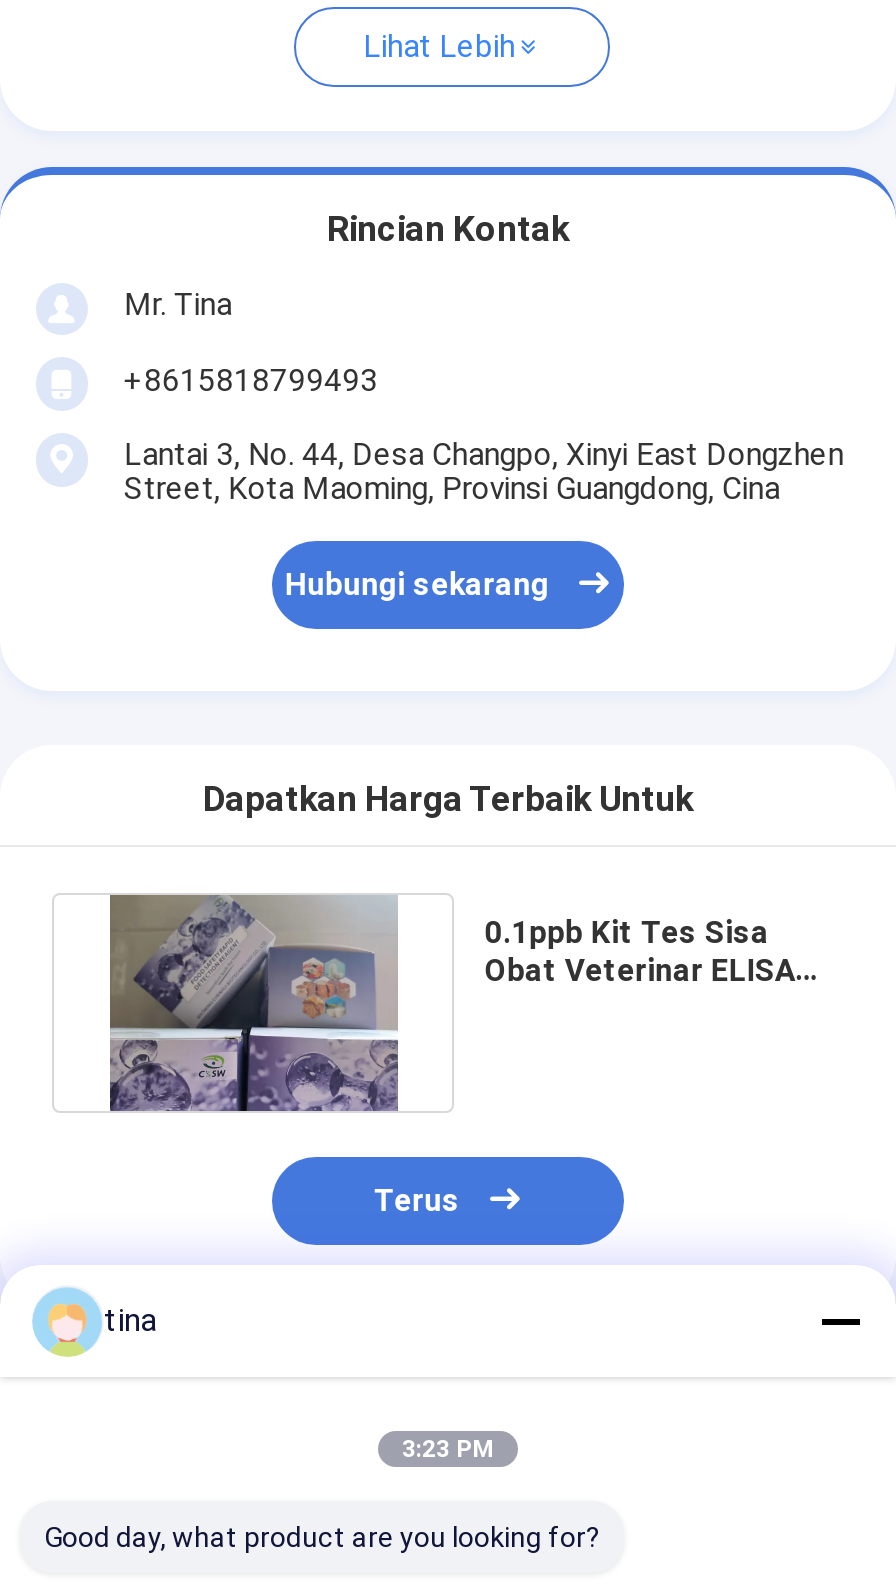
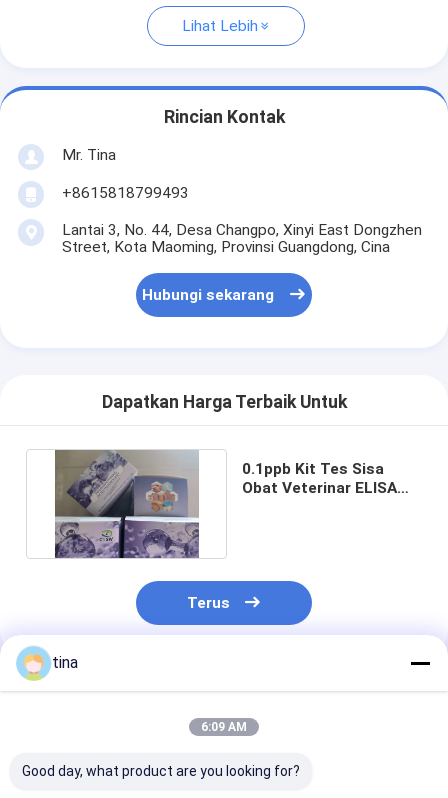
- 3:23 PM
+ 6:09 AM
